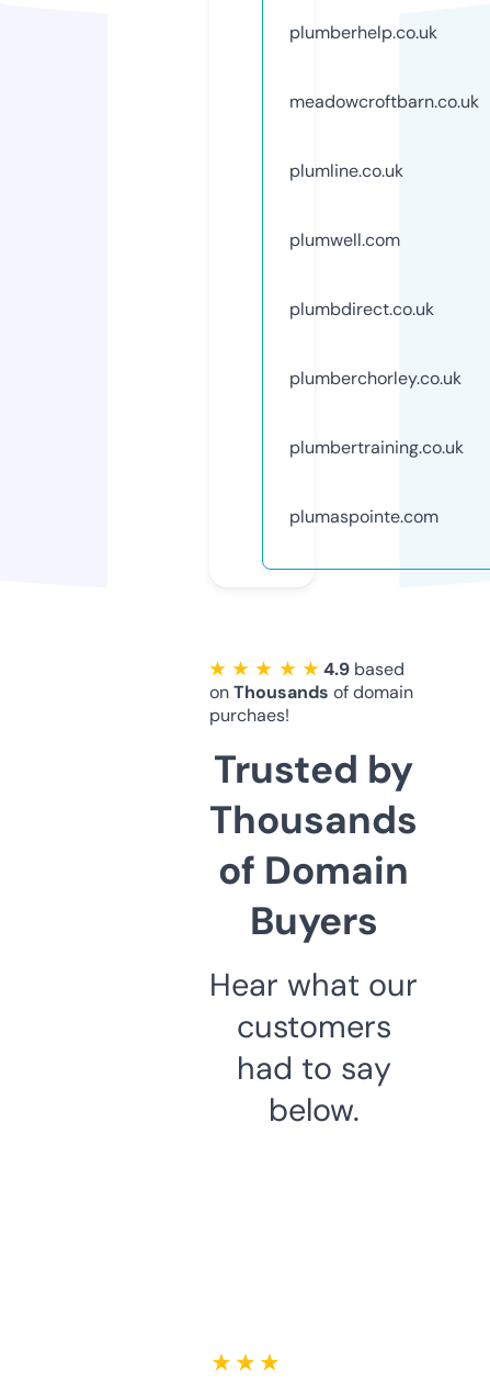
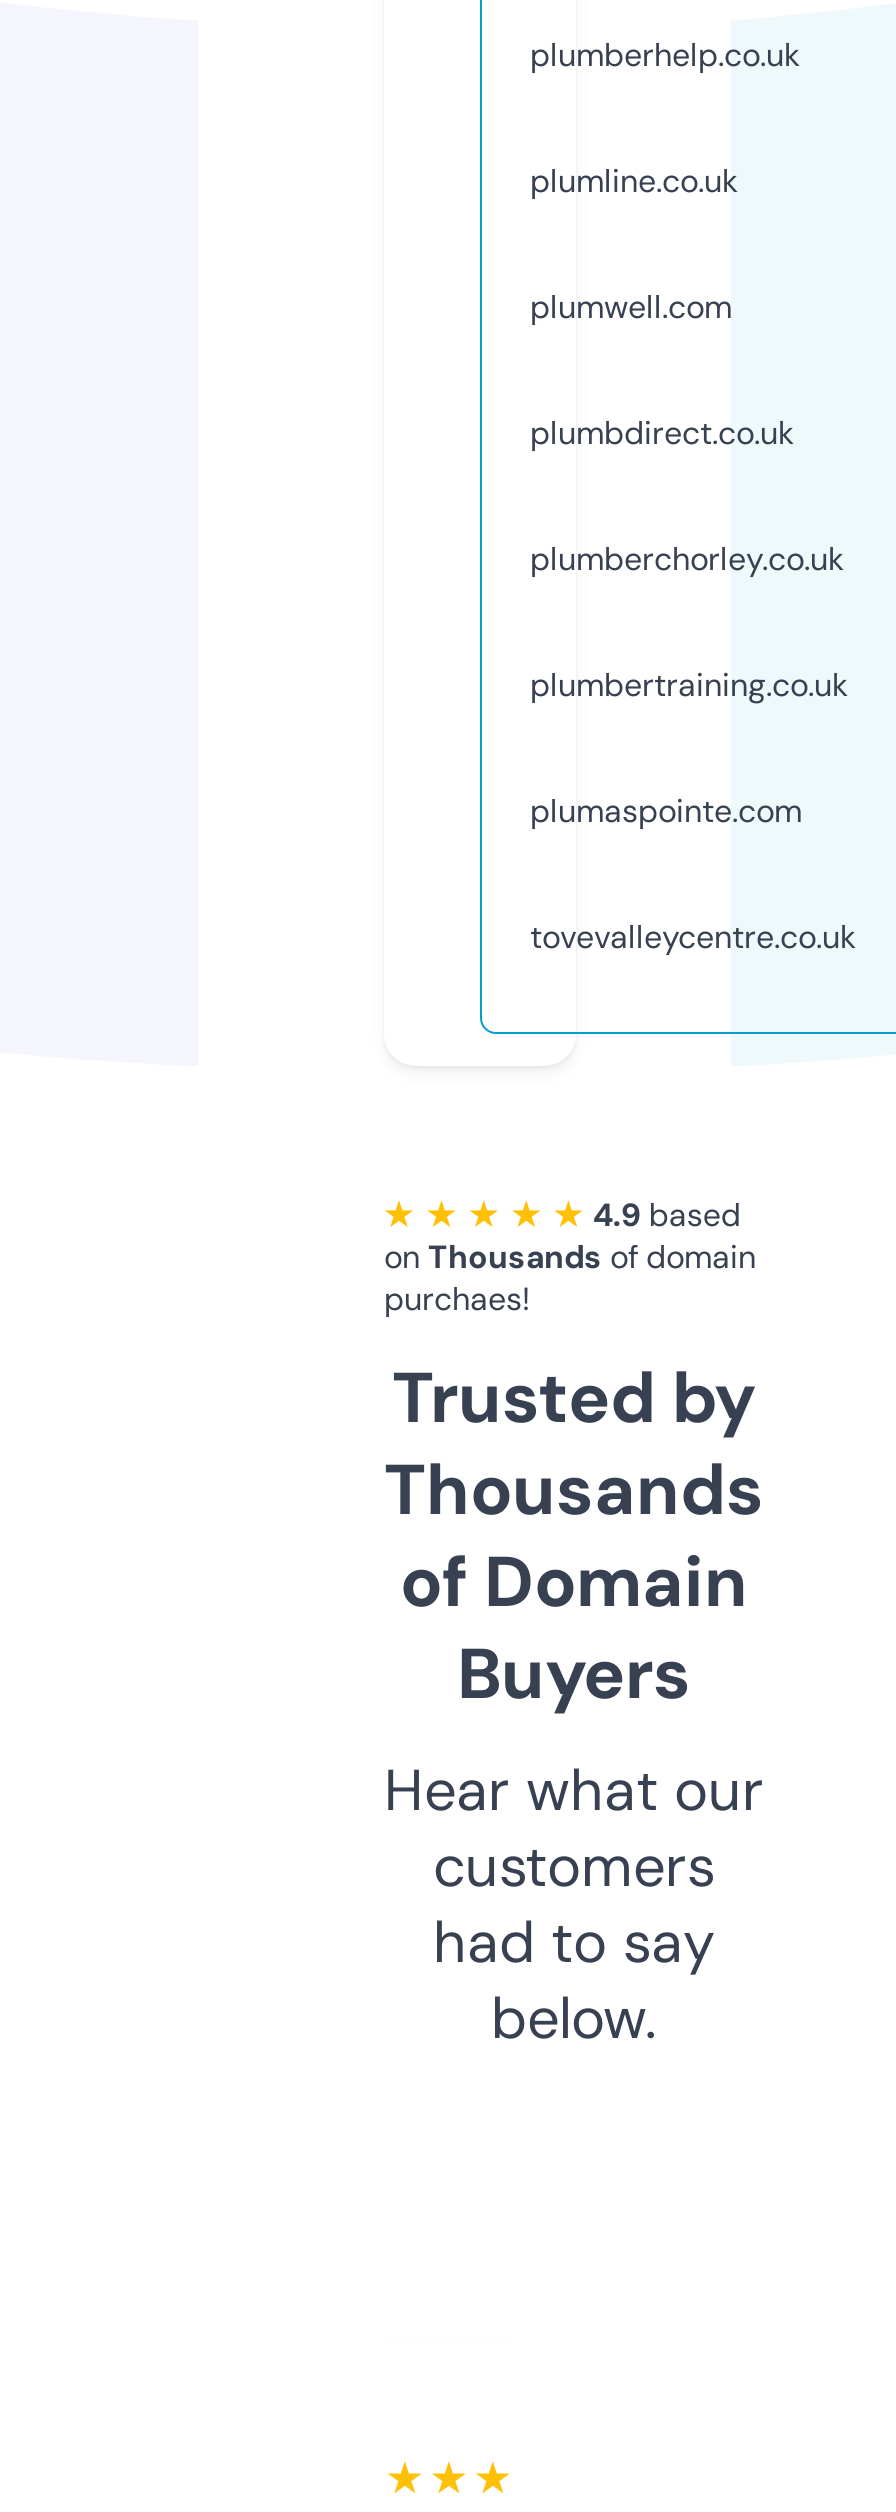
- meadowcroftbarn.co.uk

moved up: plumline.co.uk | plumwell.com | plumbdirect.co.uk | plumberchorley.co.uk | plumbertraining.co.uk | plumaspointe.com

+ tovevalleycentre.co.uk
